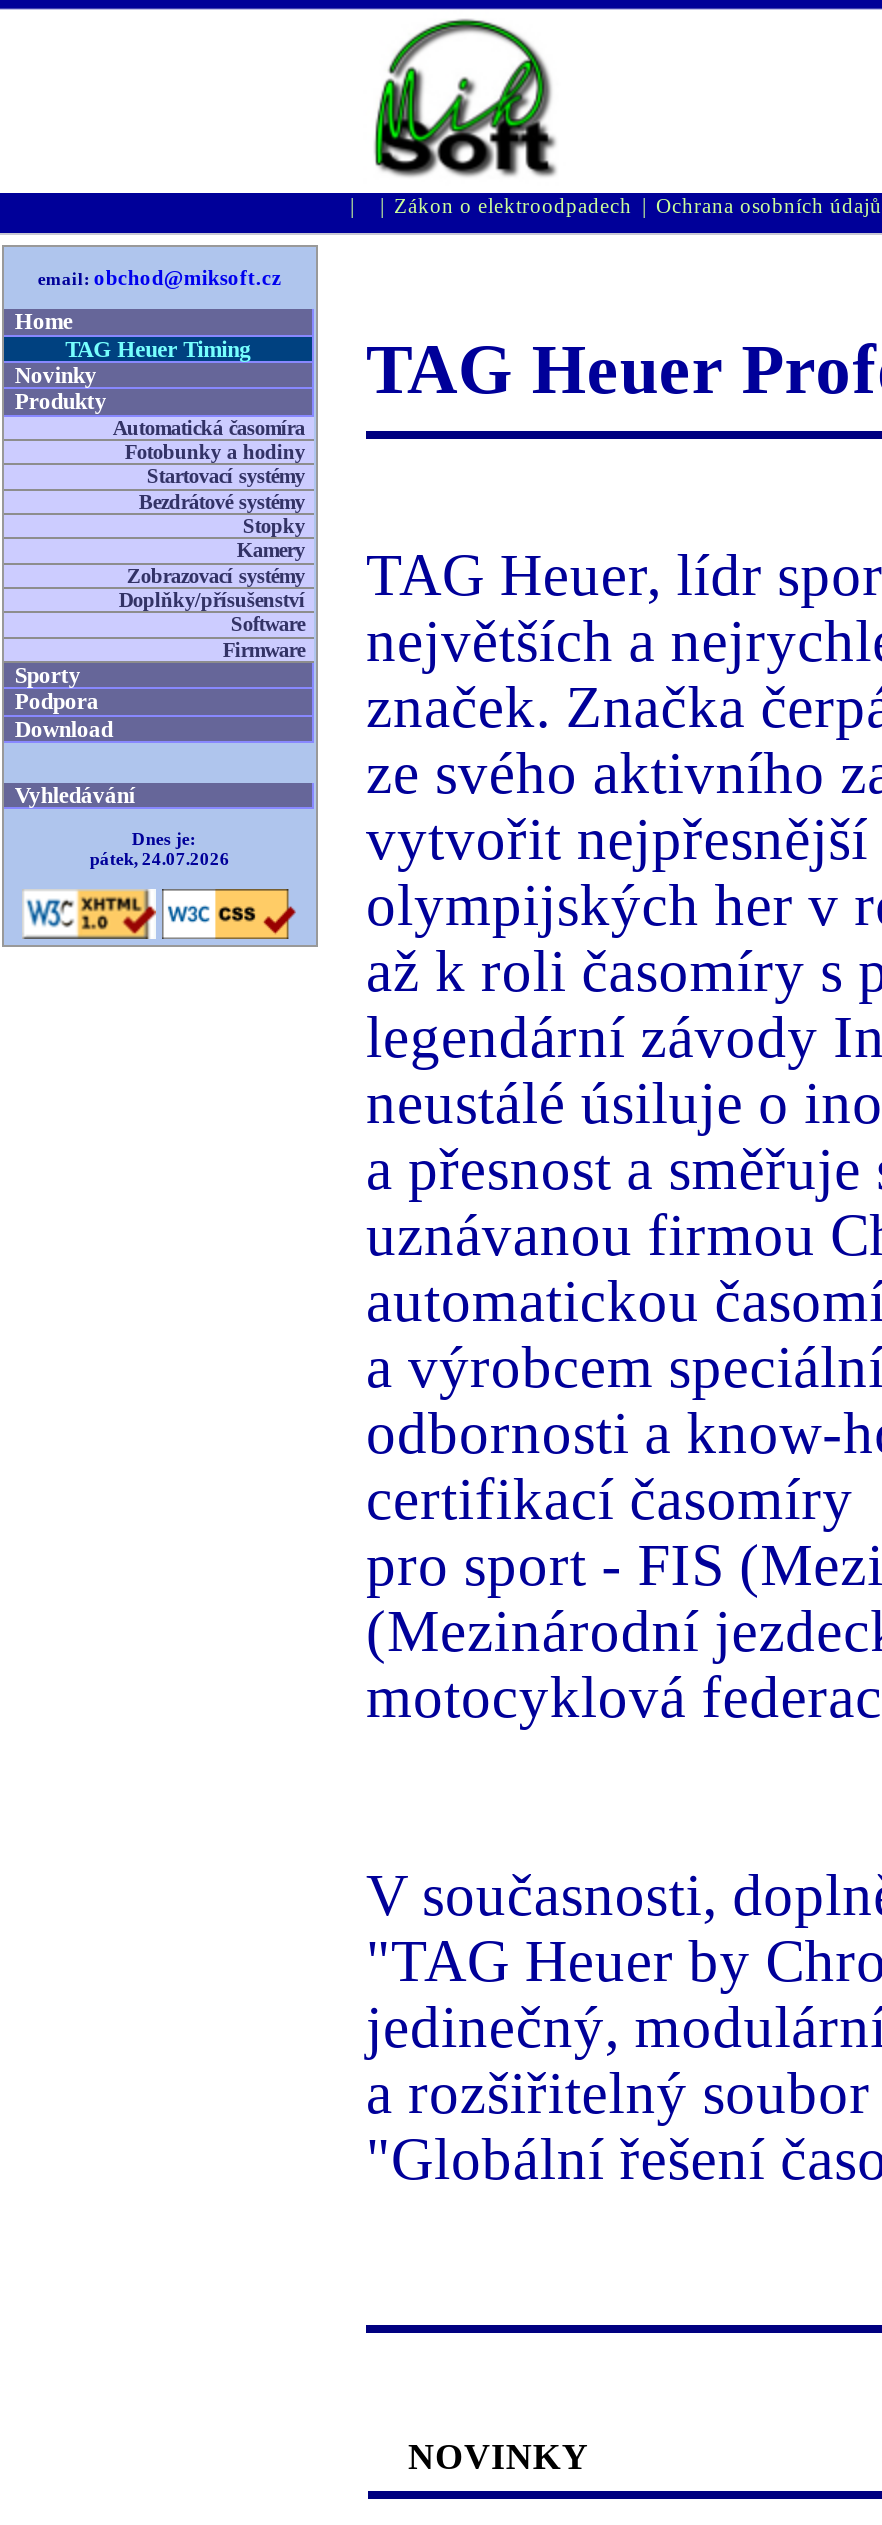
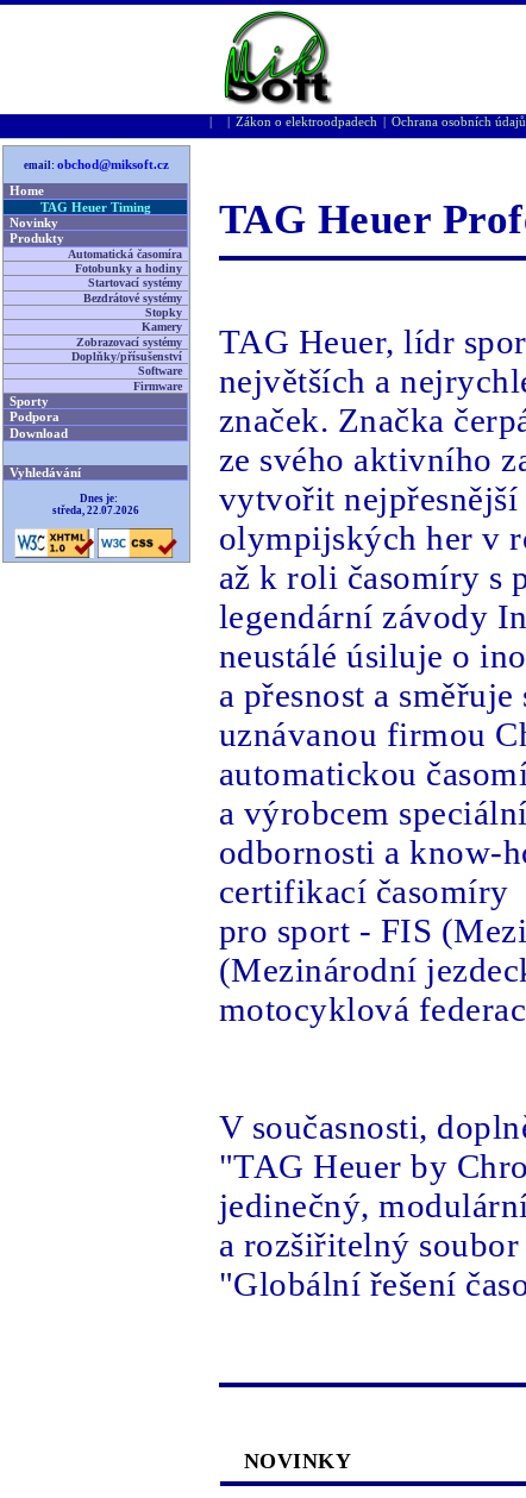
- pátek, 24.07.2026
+ středa, 22.07.2026
